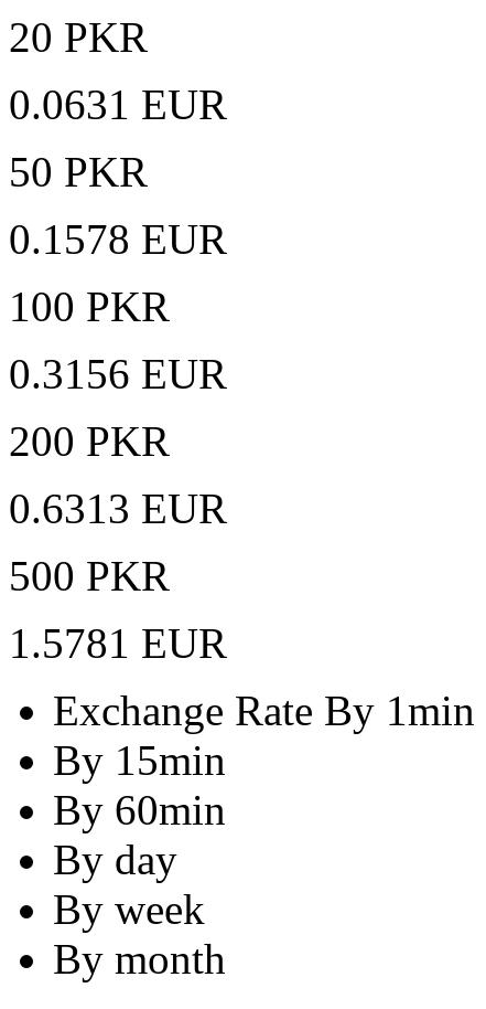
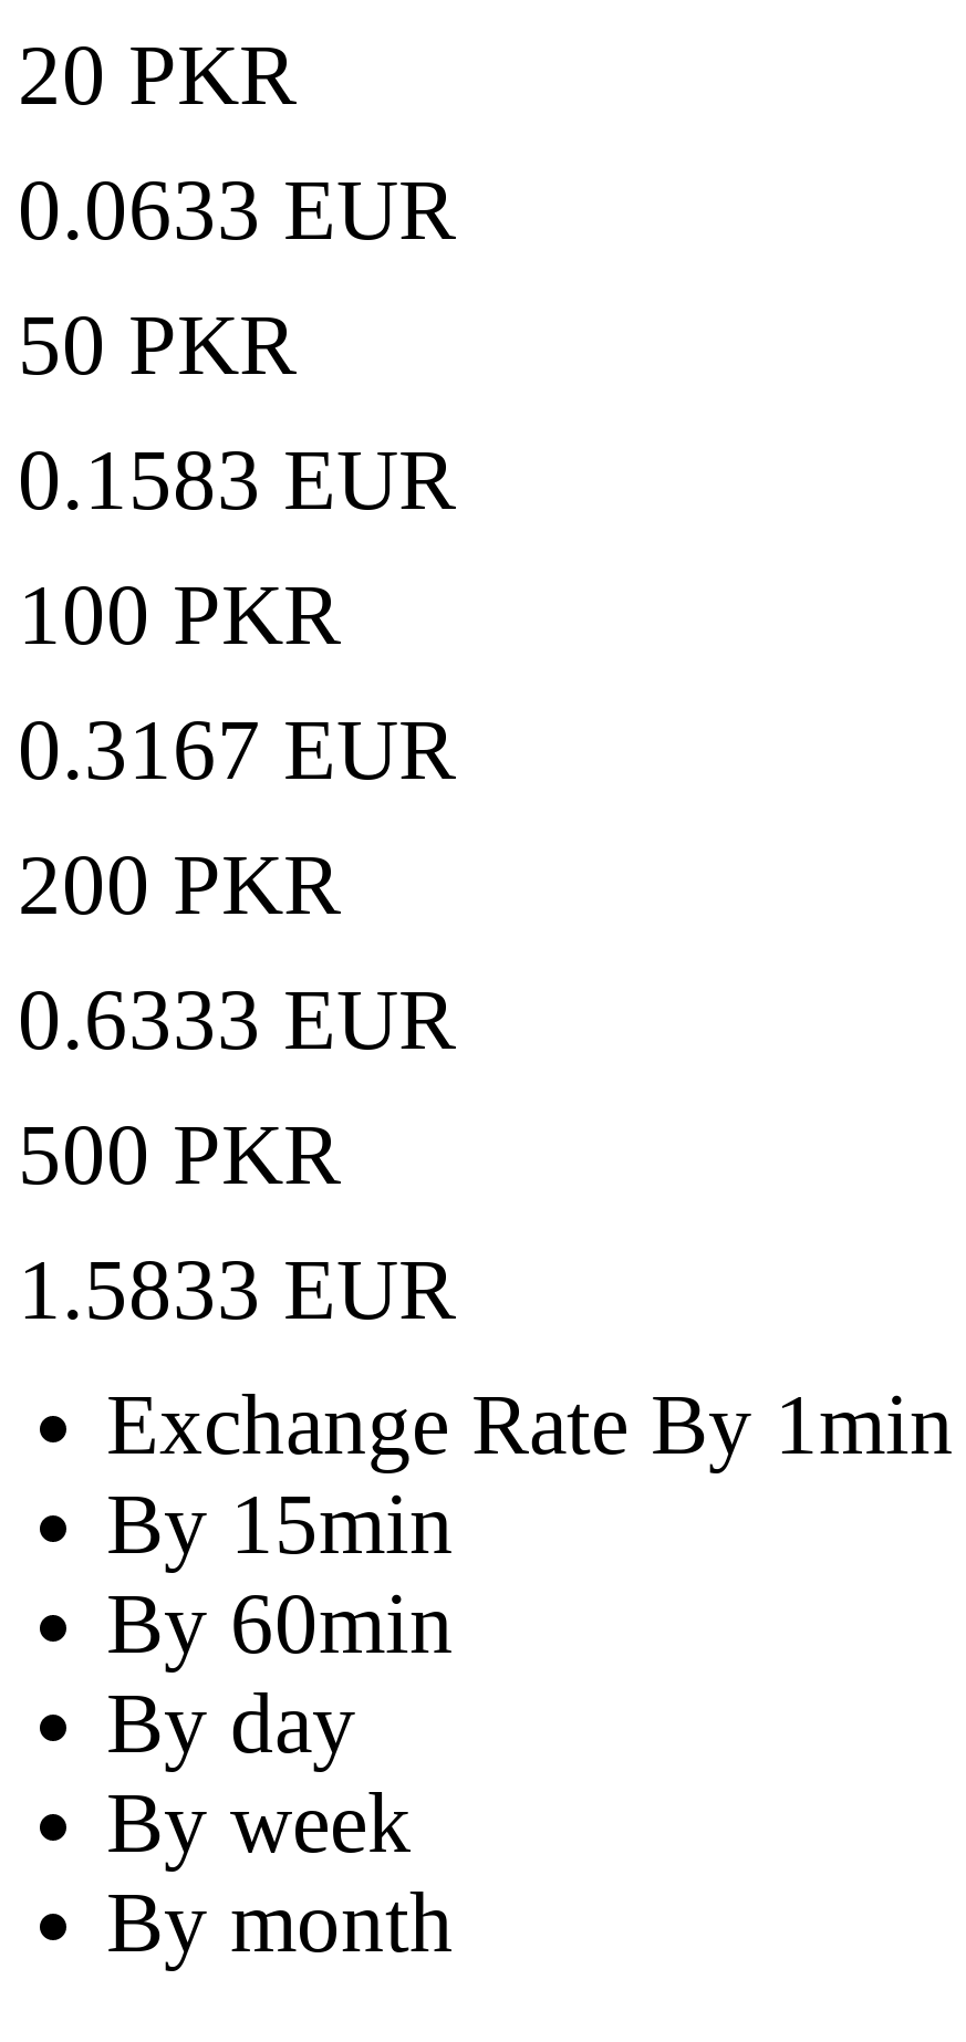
- 0.0631 EUR
+ 0.0633 EUR

- 0.1578 EUR
+ 0.1583 EUR

- 0.3156 EUR
+ 0.3167 EUR

- 0.6313 EUR
+ 0.6333 EUR

- 1.5781 EUR
+ 1.5833 EUR
